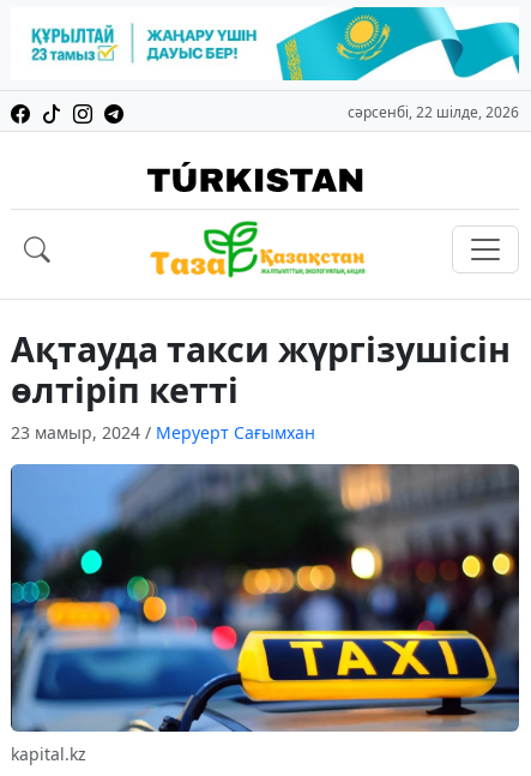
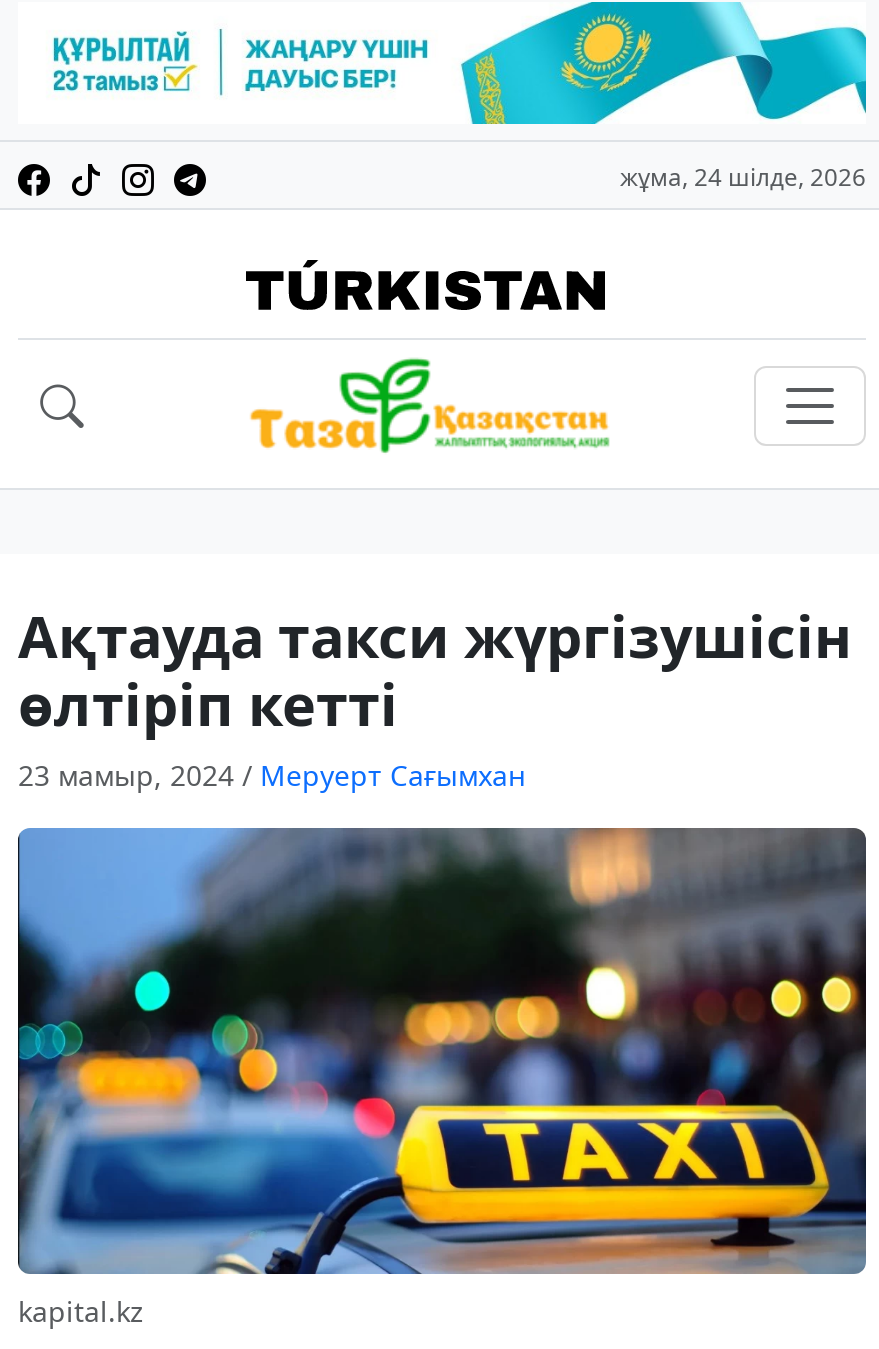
- сәрсенбі, 22 шілде, 2026
+ жұма, 24 шілде, 2026
